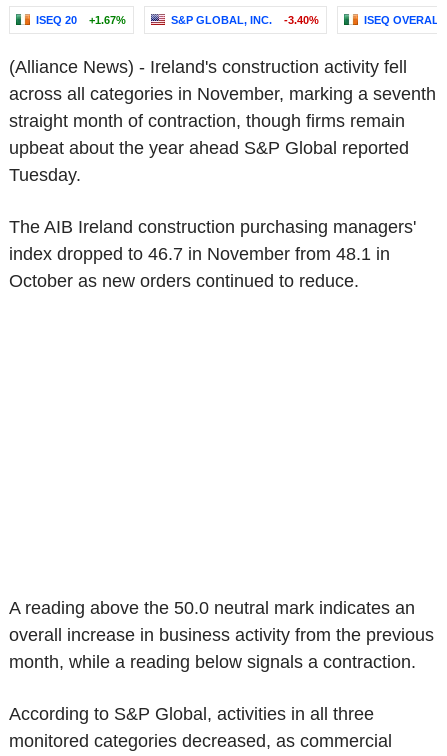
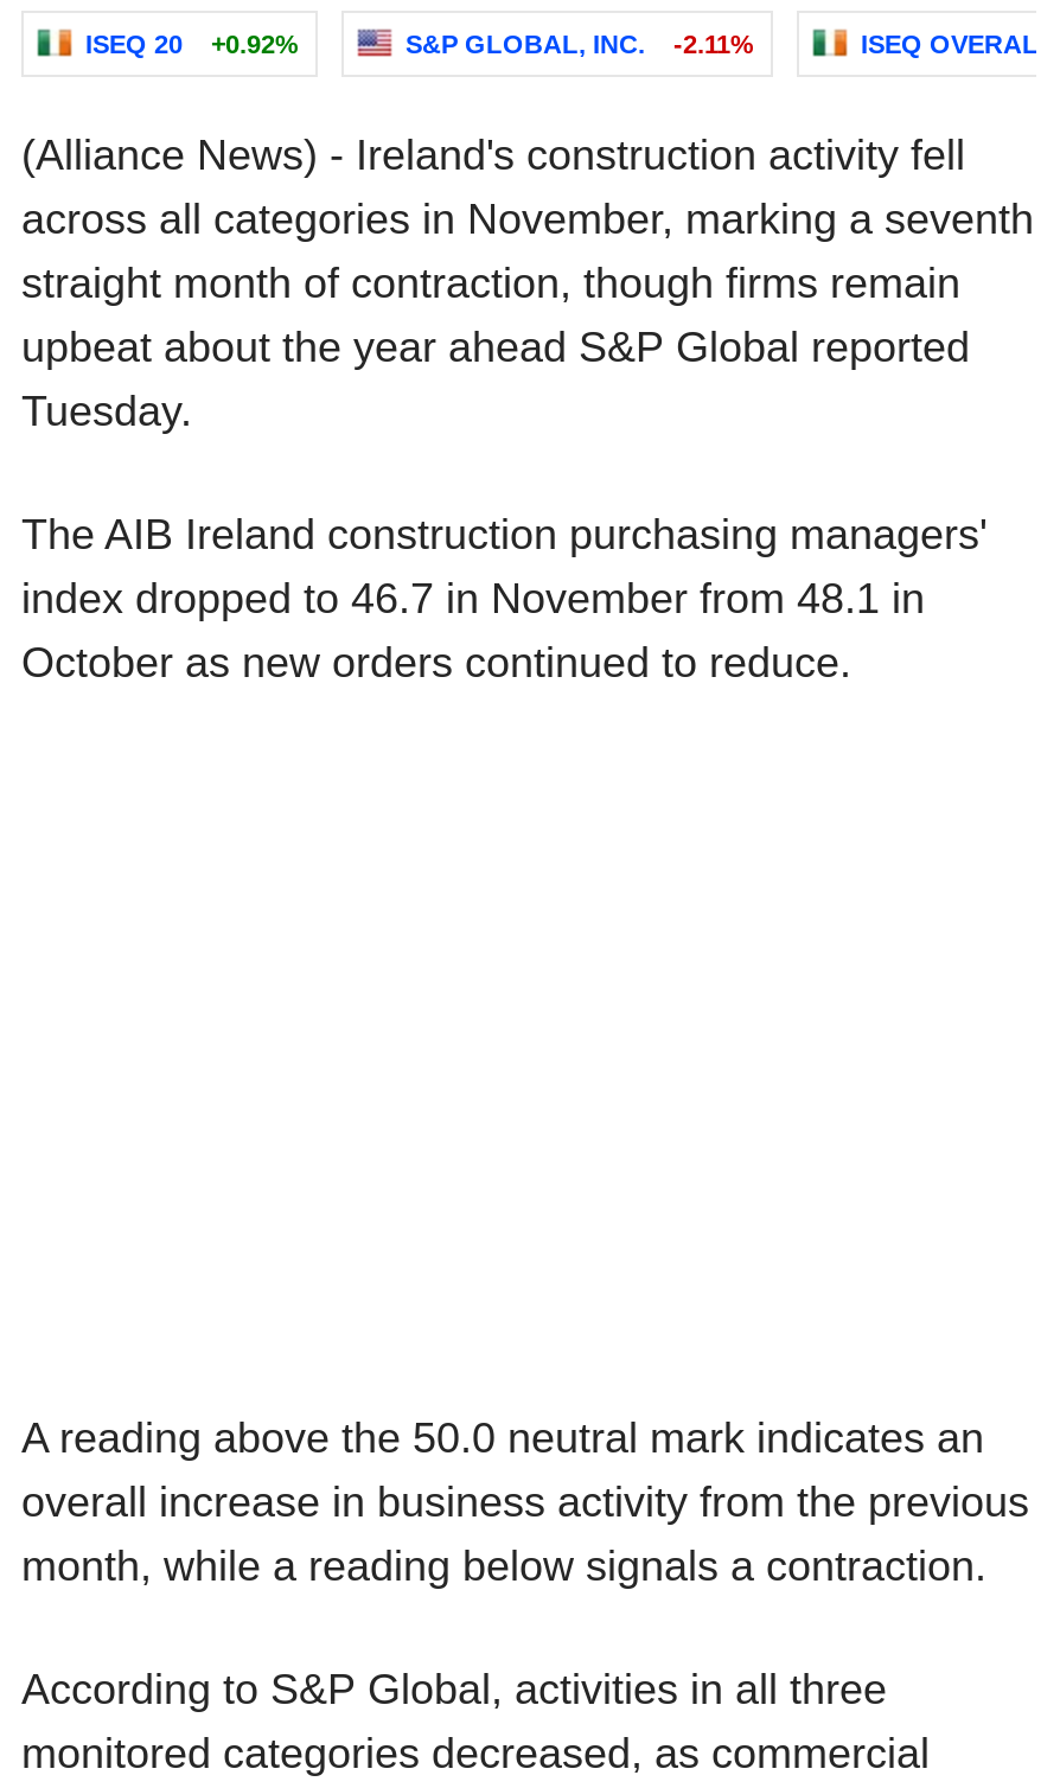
- ISEQ 20 +1.67%
+ ISEQ 20 +0.92%

- S&P GLOBAL, INC. -3.40%
+ S&P GLOBAL, INC. -2.11%
